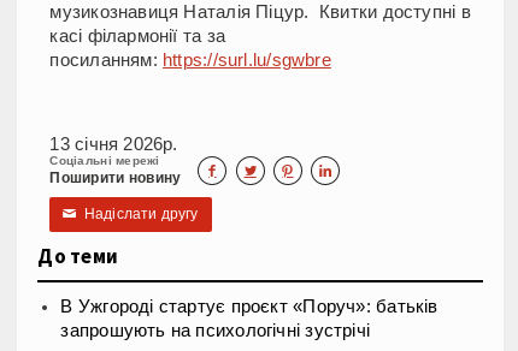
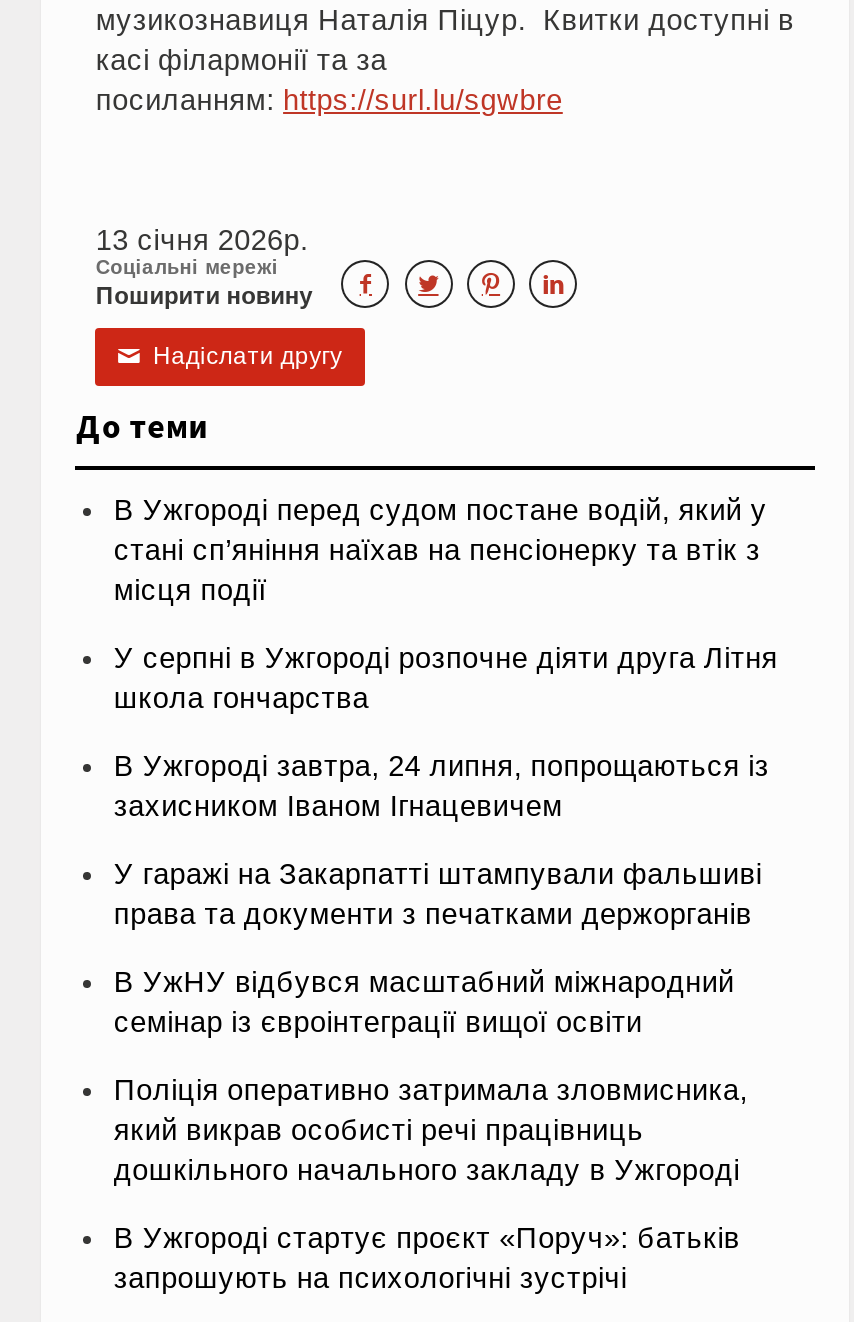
+ В Ужгороді перед судом постане водій, який у
+ стані сп’яніння наїхав на пенсіонерку та втік з
+ місця події
+ У серпні в Ужгороді розпочне діяти друга Літня
+ школа гончарства
+ В Ужгороді завтра, 24 липня, попрощаються із
+ захисником Іваном Ігнацевичем
+ У гаражі на Закарпатті штампували фальшиві
+ права та документи з печатками держорганів
+ В УжНУ відбувся масштабний міжнародний
+ семінар із євроінтеграції вищої освіти
+ Поліція оперативно затримала зловмисника,
+ який викрав особисті речі працівниць
+ дошкільного начального закладу в Ужгороді
